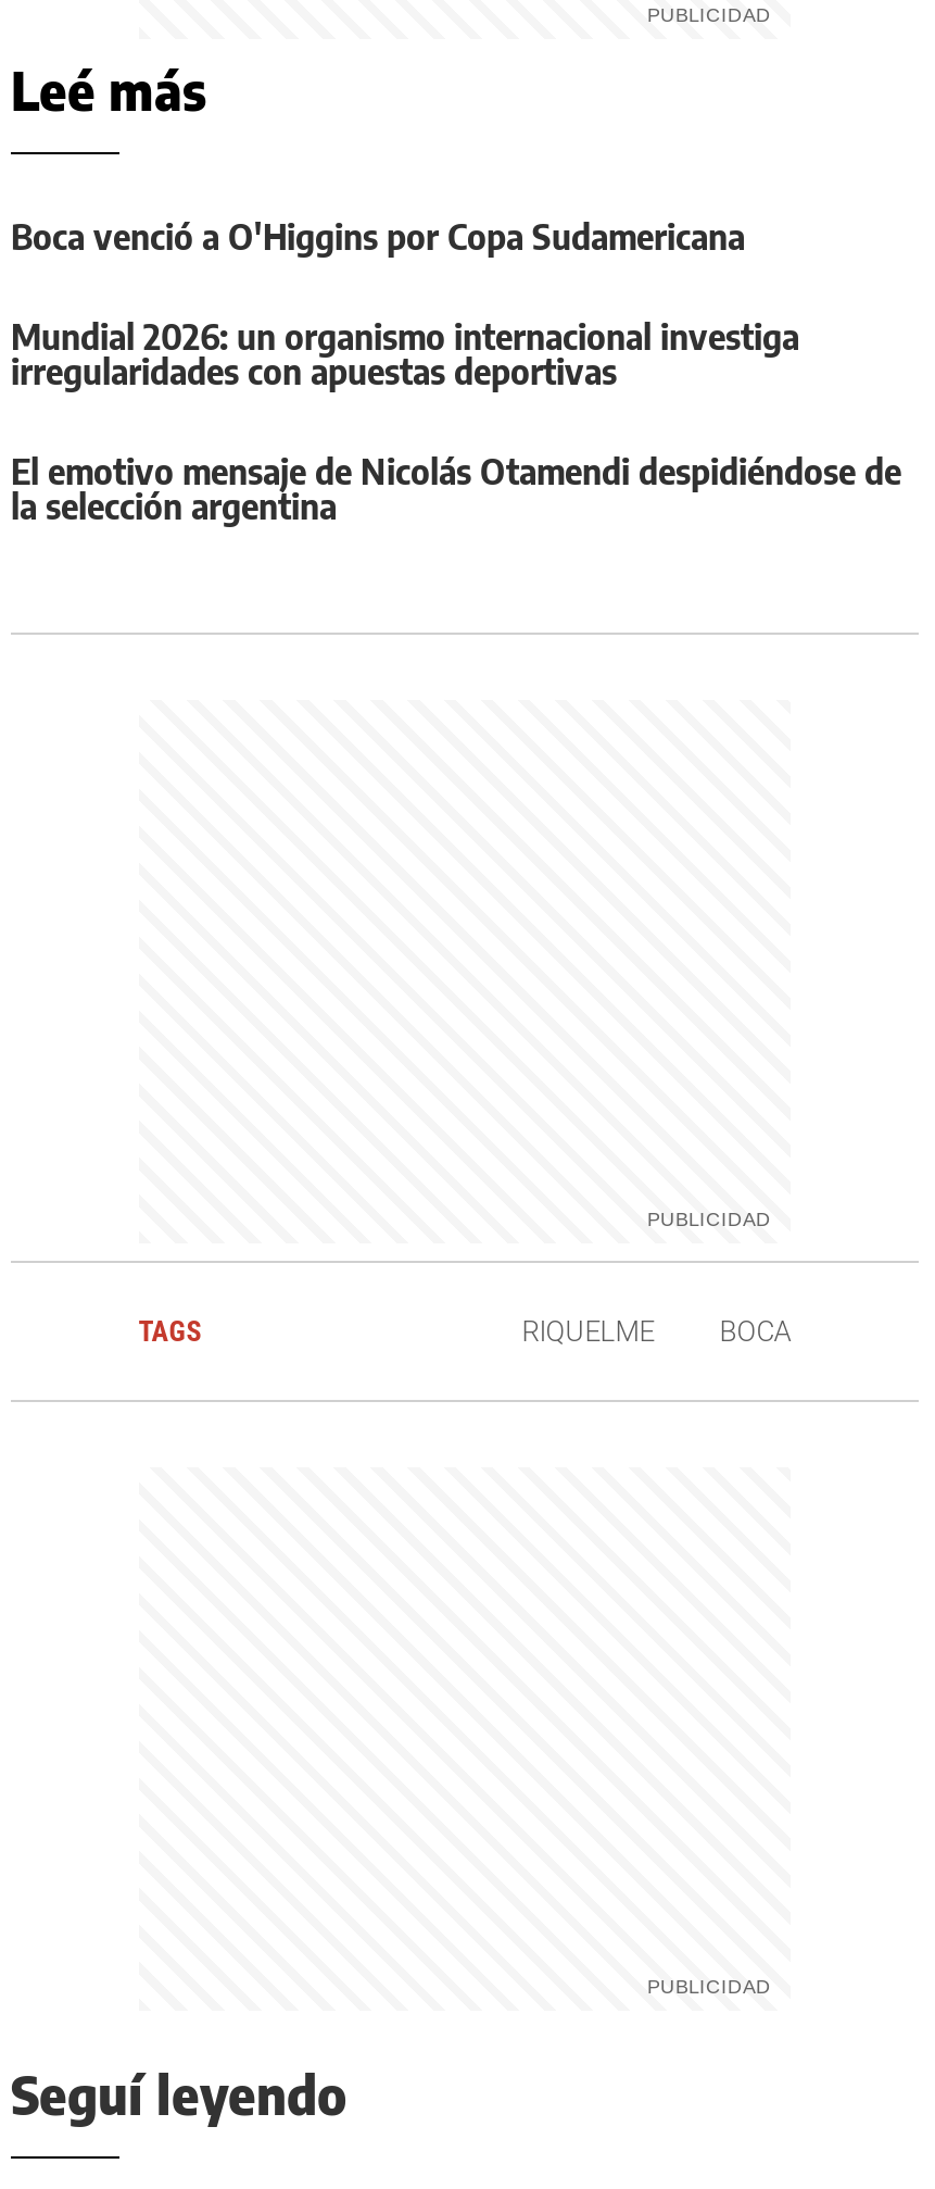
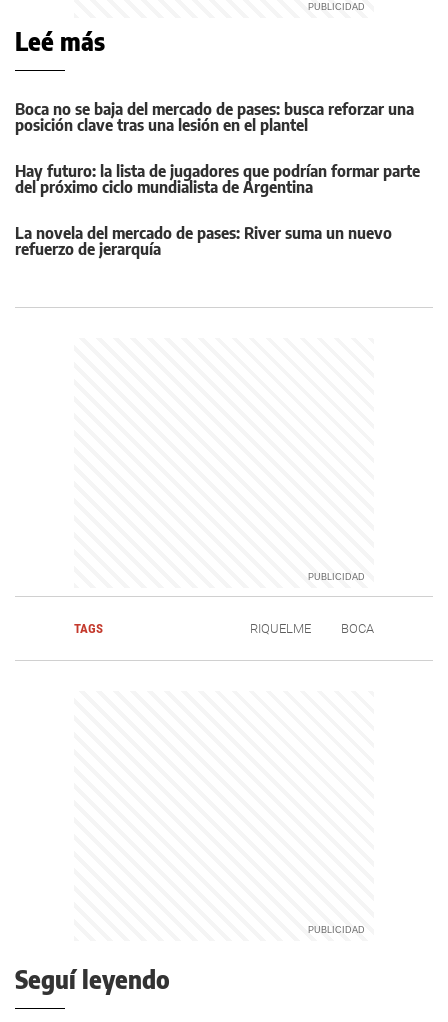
- Boca venció a O'Higgins por Copa Sudamericana
+ Boca no se baja del mercado de pases: busca reforzar una
+ posición clave tras una lesión en el plantel

- Mundial 2026: un organismo internacional investiga
- irregularidades con apuestas deportivas
+ Hay futuro: la lista de jugadores que podrían formar parte
+ del próximo ciclo mundialista de Argentina

- El emotivo mensaje de Nicolás Otamendi despidiéndose de
- la selección argentina
+ La novela del mercado de pases: River suma un nuevo
+ refuerzo de jerarquía
